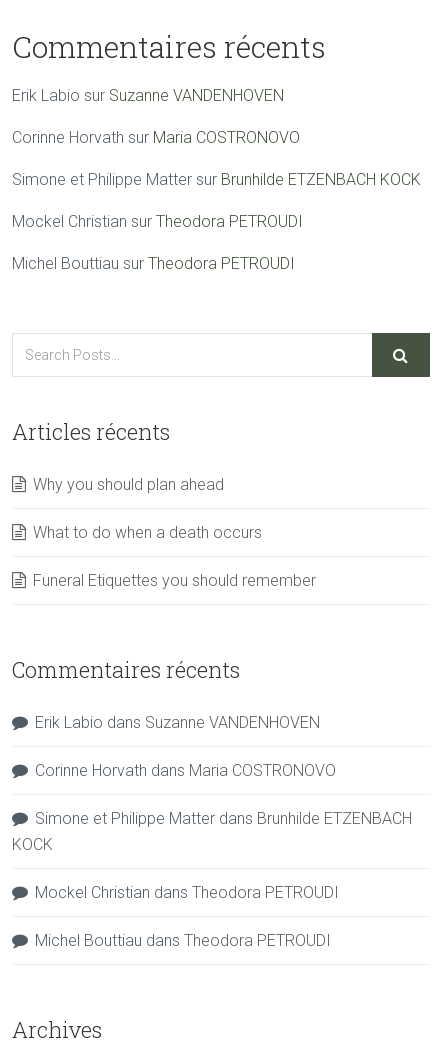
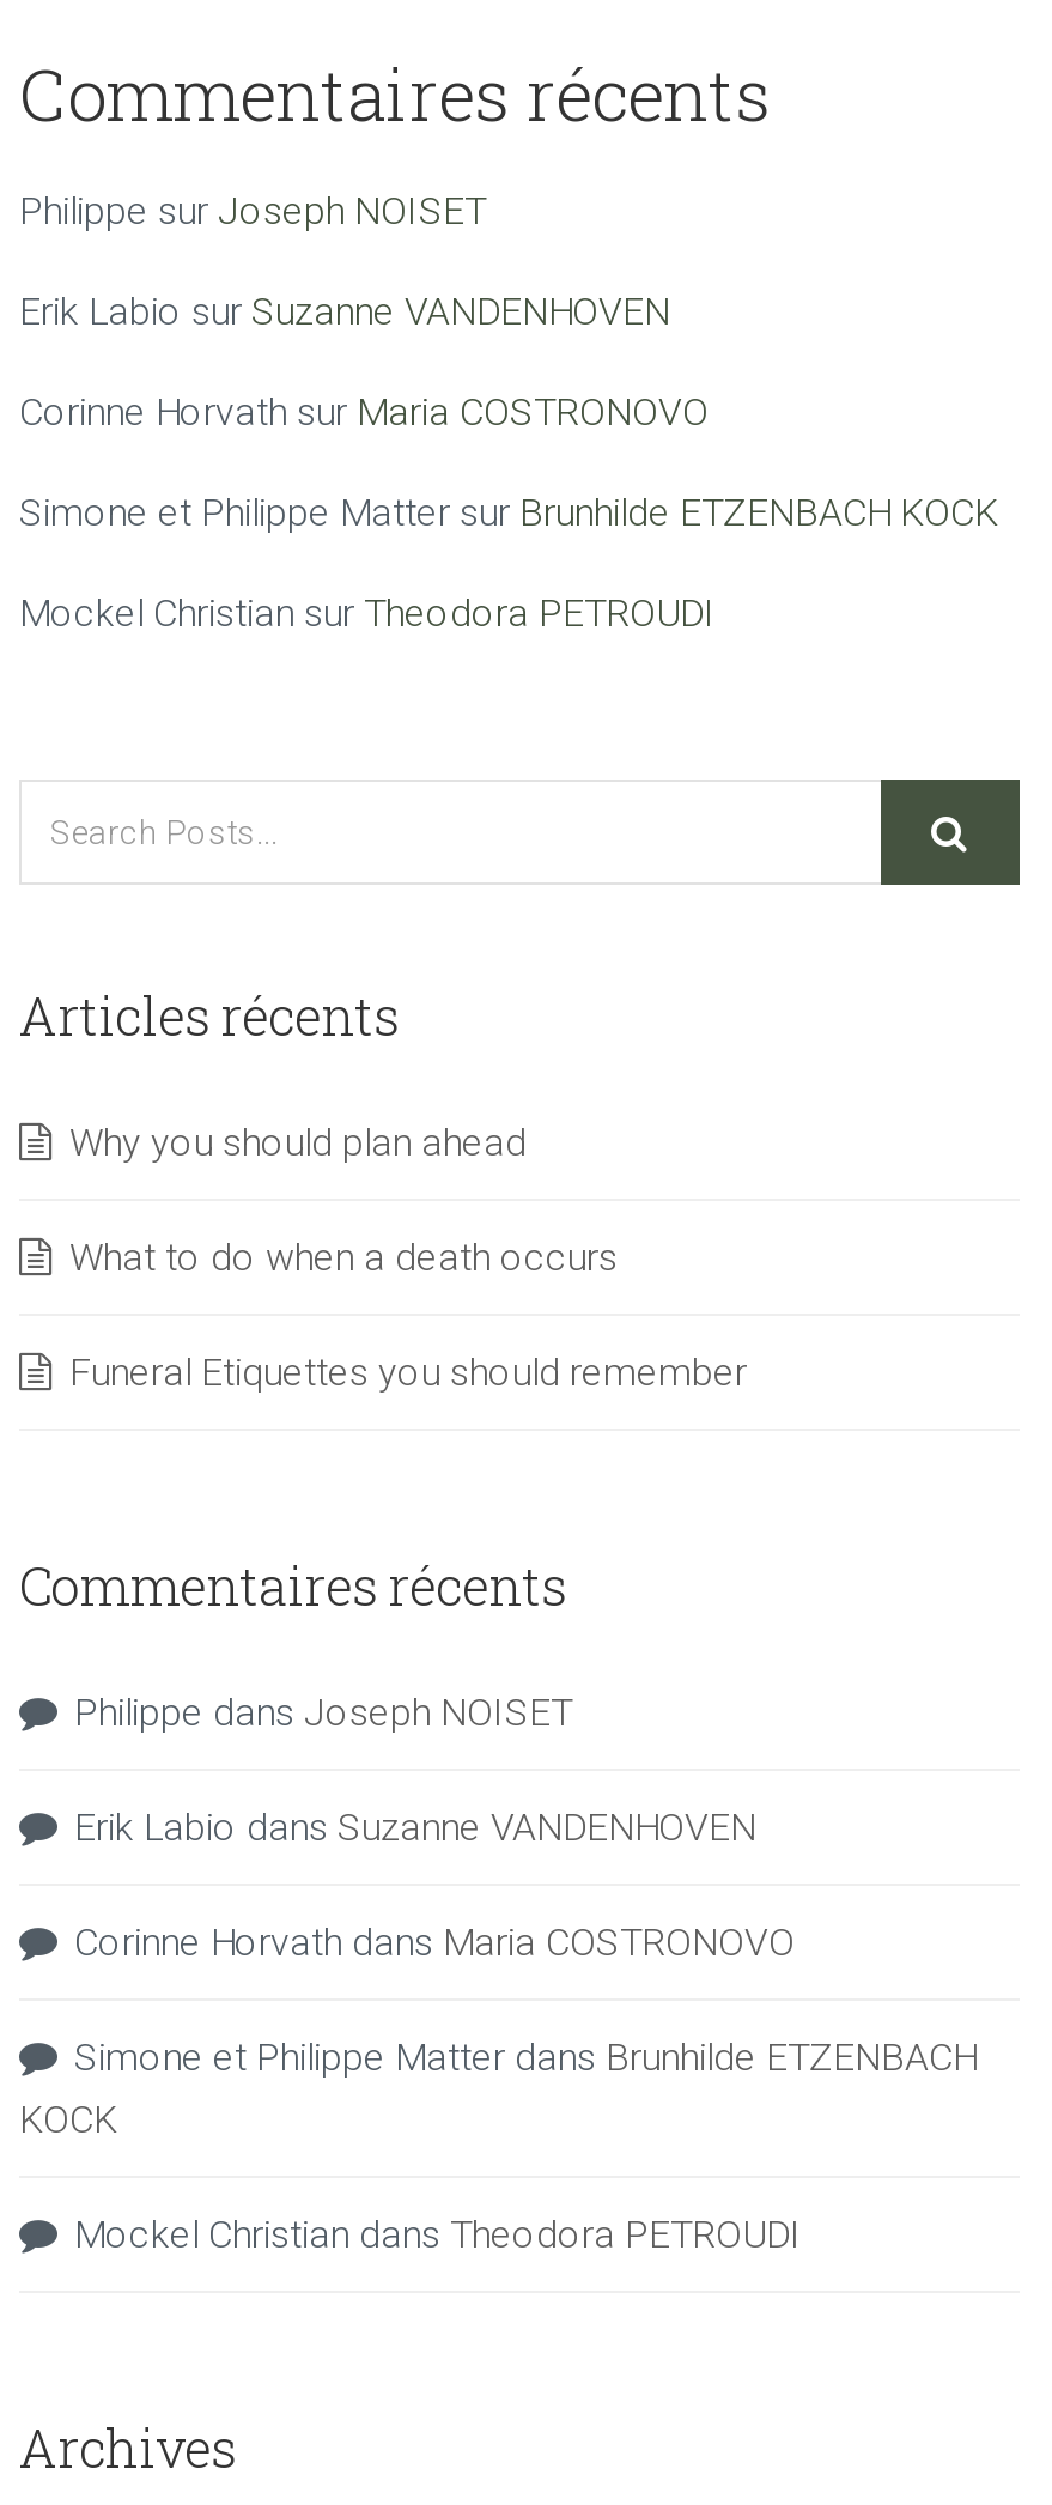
+ Philippe sur Joseph NOISET

moved down: Erik Labio sur Suzanne VANDENHOVEN | Corinne Horvath sur Maria COSTRONOVO | Simone et Philippe Matter sur Brunhilde ETZENBACH KOCK | Mockel Christian sur Theodora PETROUDI

- Michel Bouttiau sur Theodora PETROUDI

+ Philippe dans Joseph NOISET

moved down: Erik Labio dans Suzanne VANDENHOVEN | Corinne Horvath dans Maria COSTRONOVO | Simone et Philippe Matter dans Brunhilde ETZENBACH | KOCK | Mockel Christian dans Theodora PETROUDI

- Michel Bouttiau dans Theodora PETROUDI
